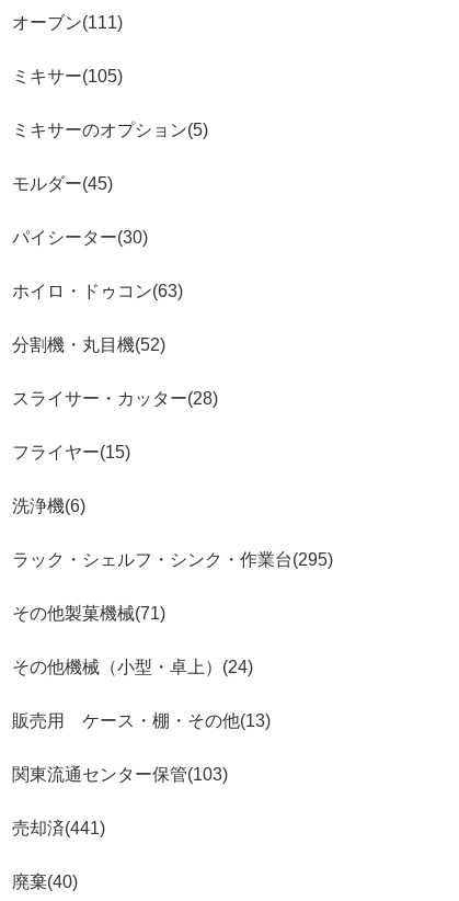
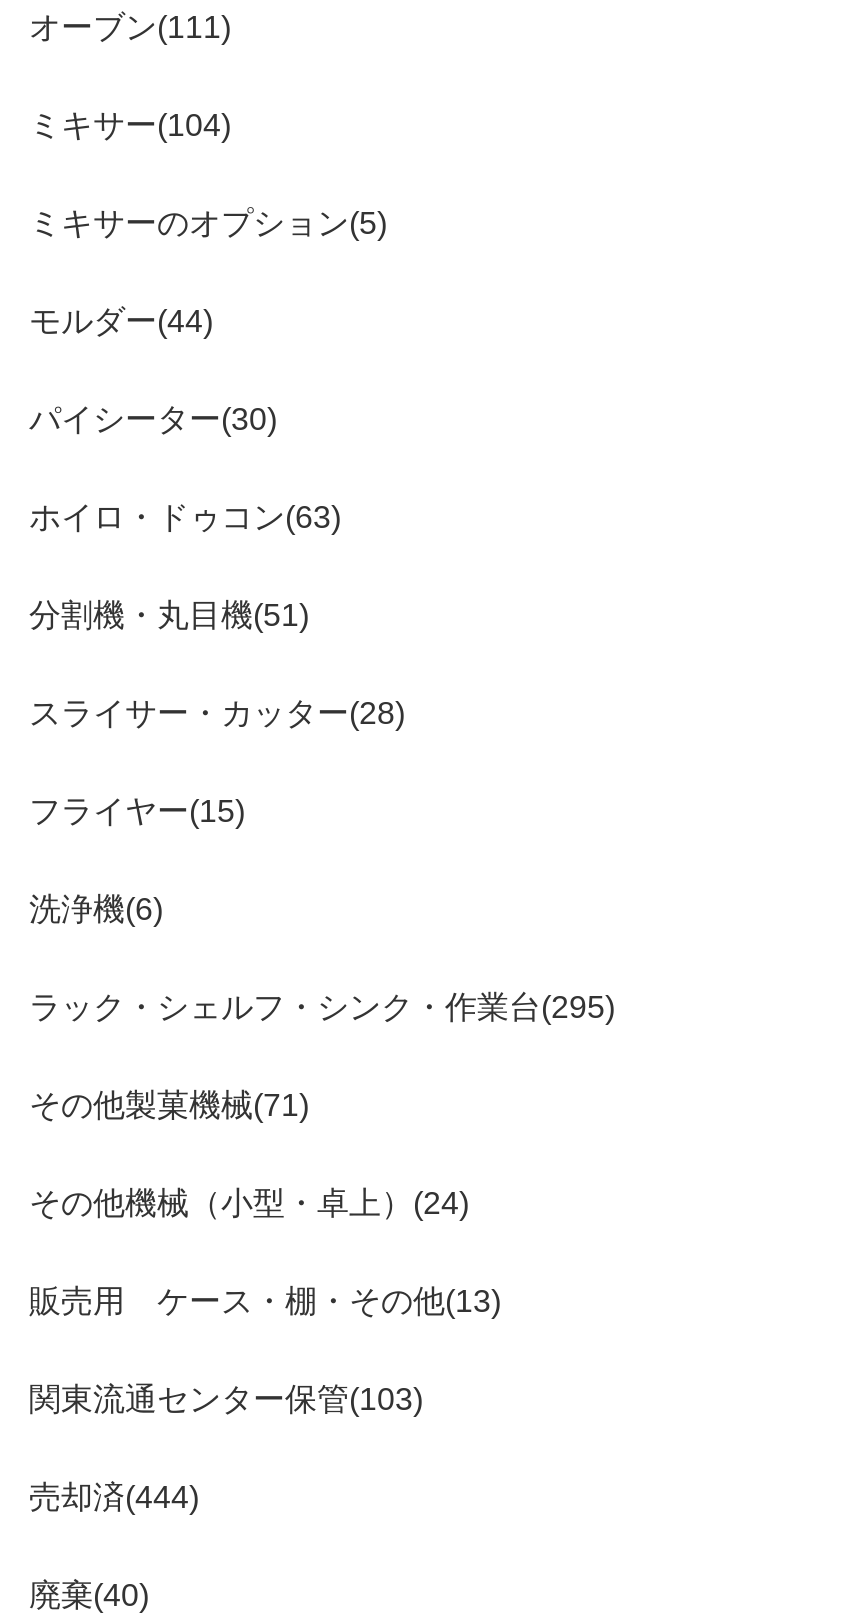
- ミキサー(105)
+ ミキサー(104)

- モルダー(45)
+ モルダー(44)

- 分割機・丸目機(52)
+ 分割機・丸目機(51)

- 売却済(441)
+ 売却済(444)
